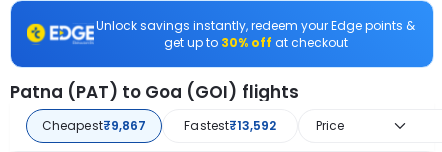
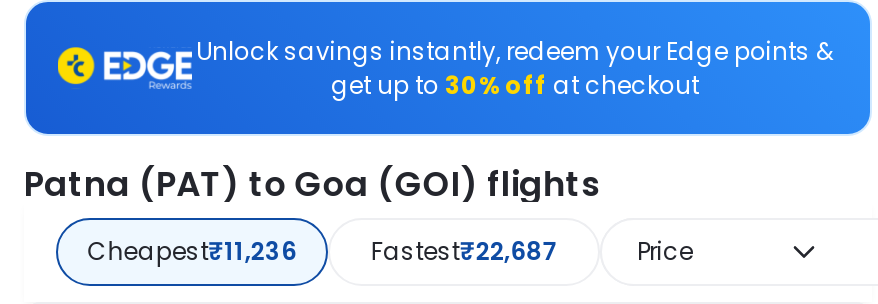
- Cheapest₹9,867
+ Cheapest₹11,236

- Fastest₹13,592
+ Fastest₹22,687
